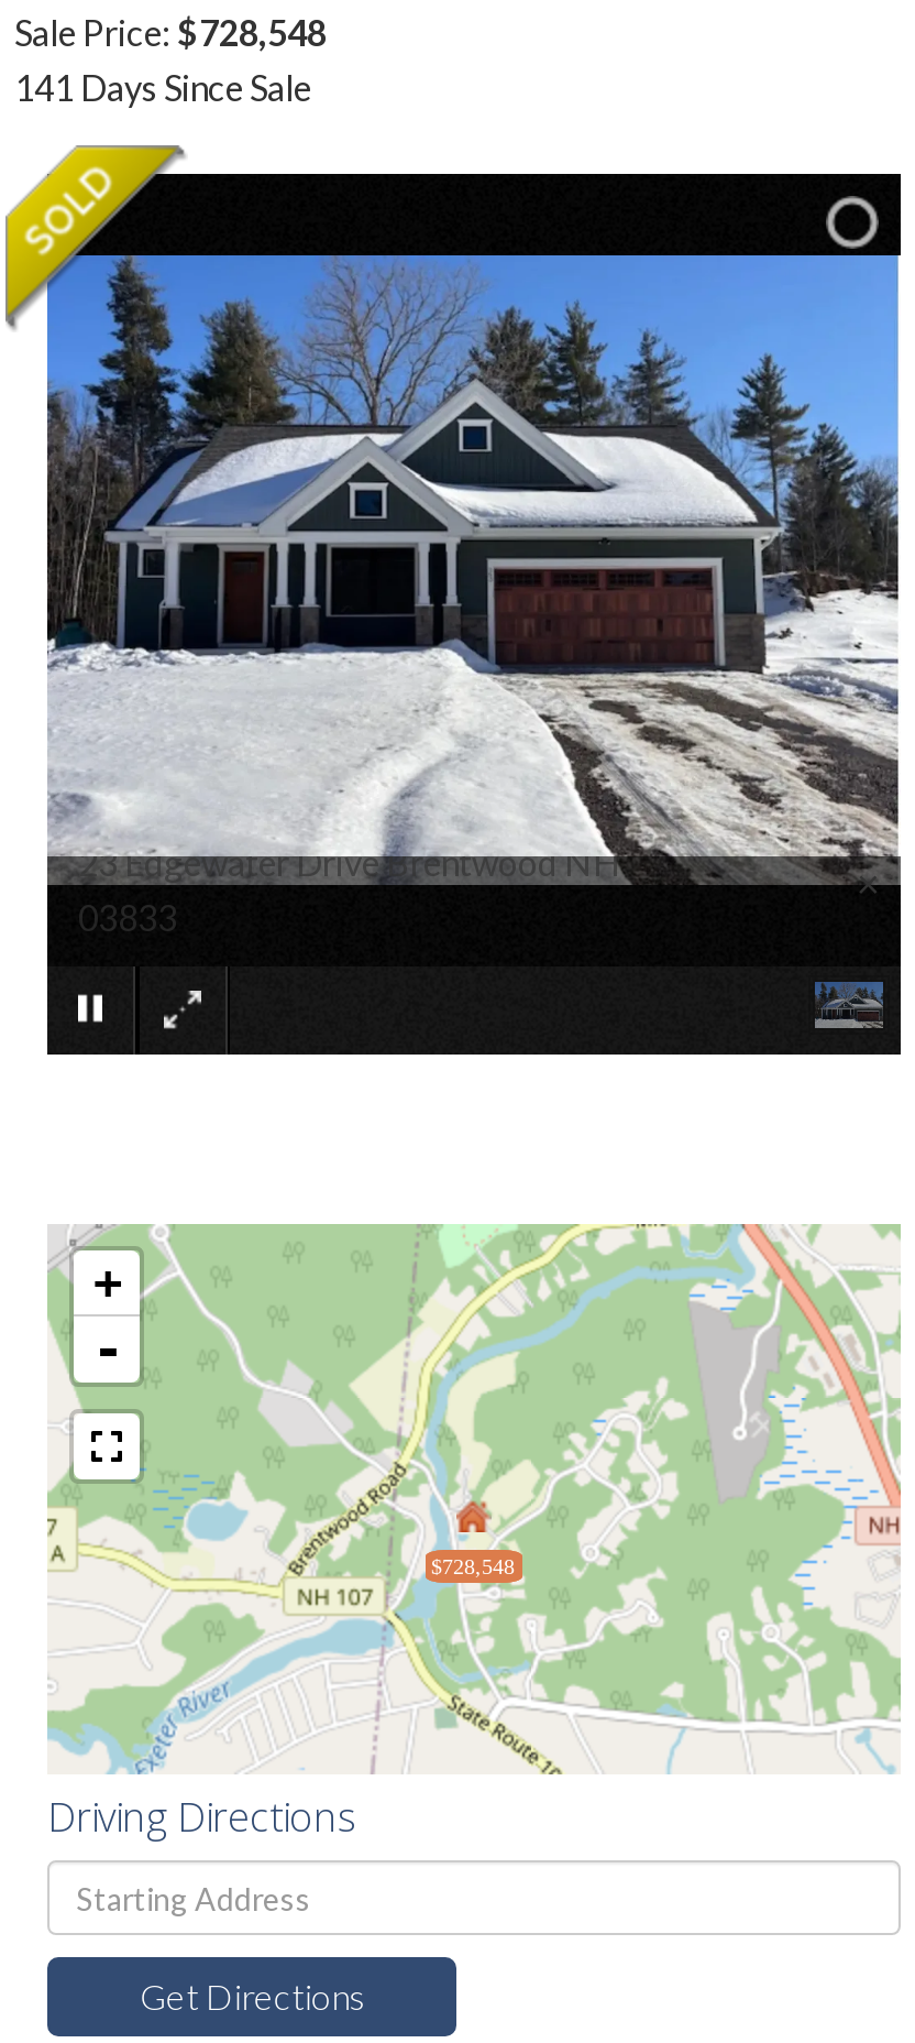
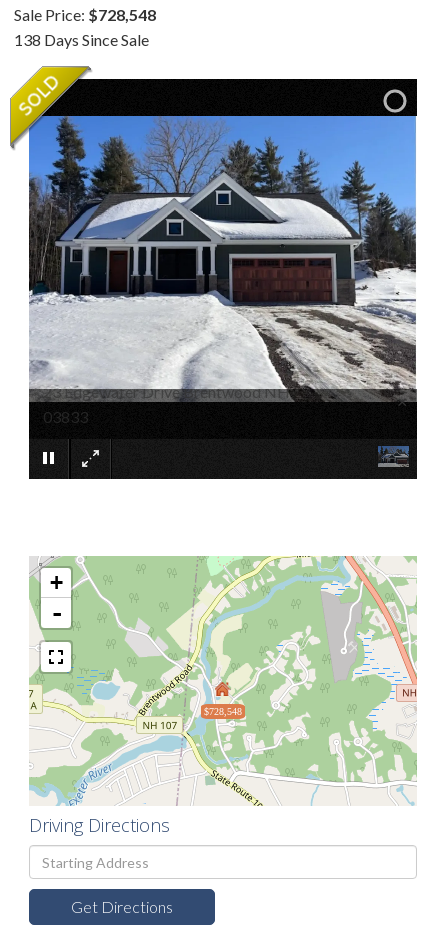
- 141 Days Since Sale
+ 138 Days Since Sale
